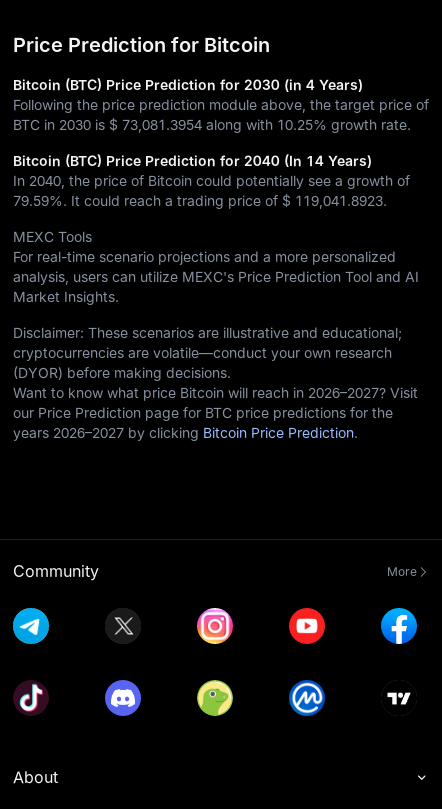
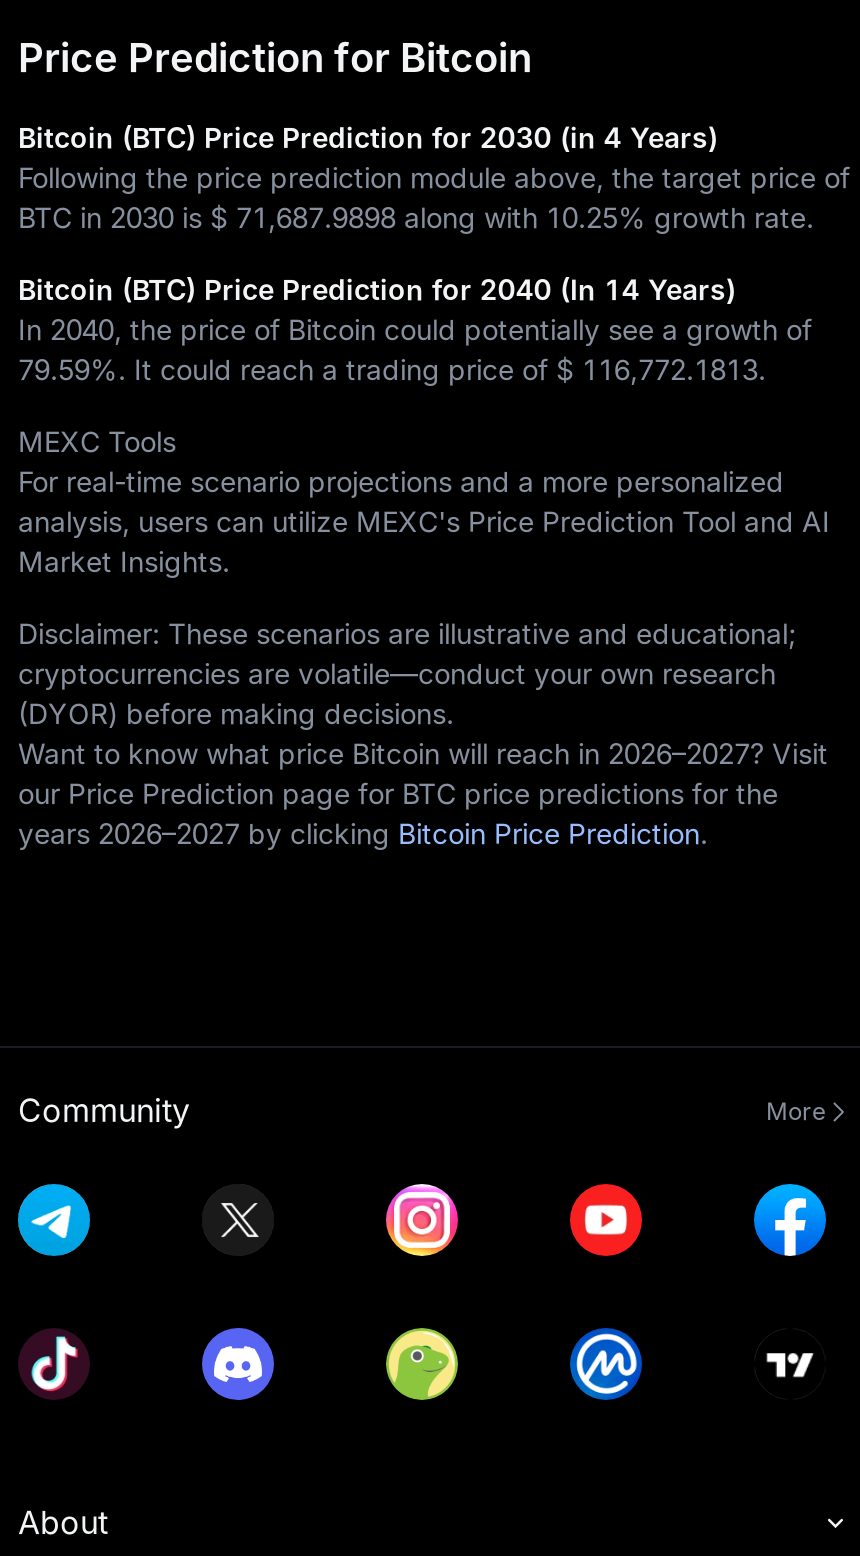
- BTC in 2030 is $ 73,081.3954 along with 10.25% growth rate.
+ BTC in 2030 is $ 71,687.9898 along with 10.25% growth rate.

- 79.59%. It could reach a trading price of $ 119,041.8923.
+ 79.59%. It could reach a trading price of $ 116,772.1813.
